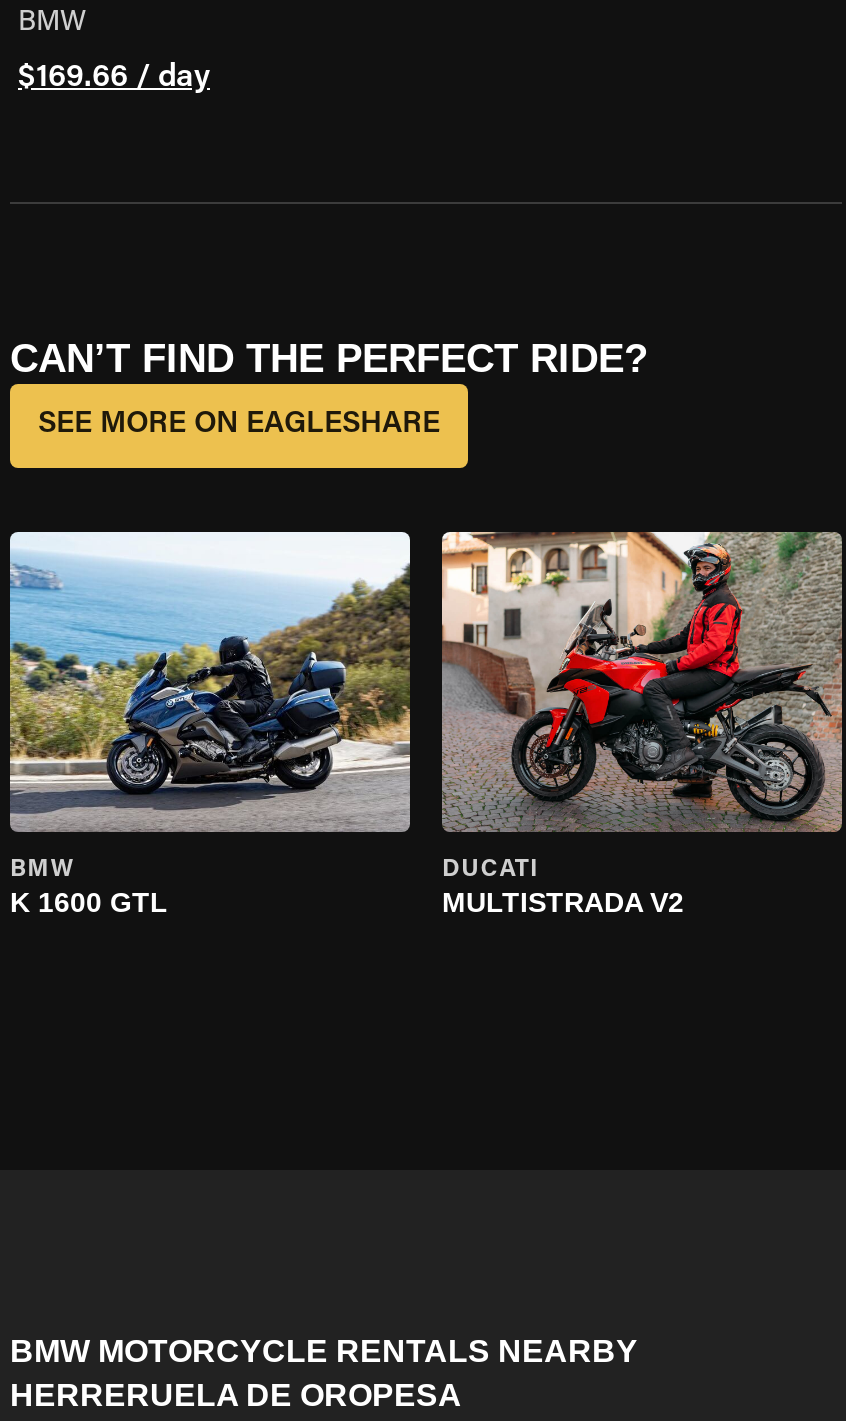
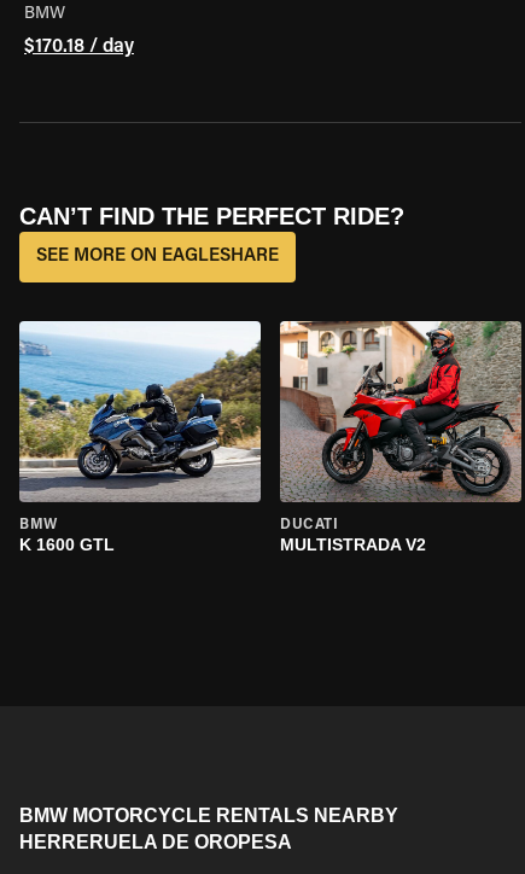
- $169.66 / day
+ $170.18 / day
